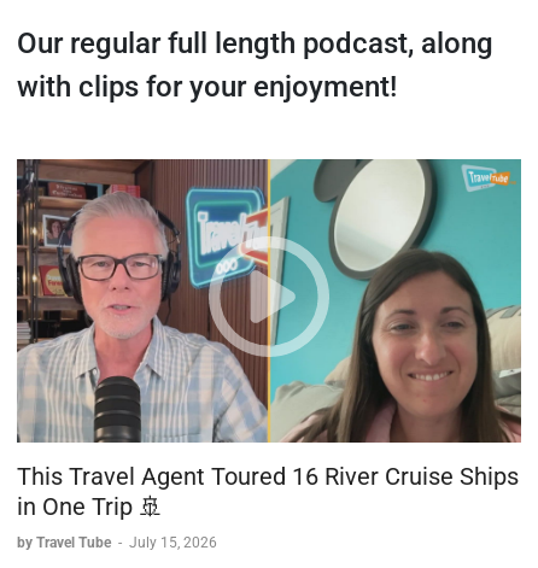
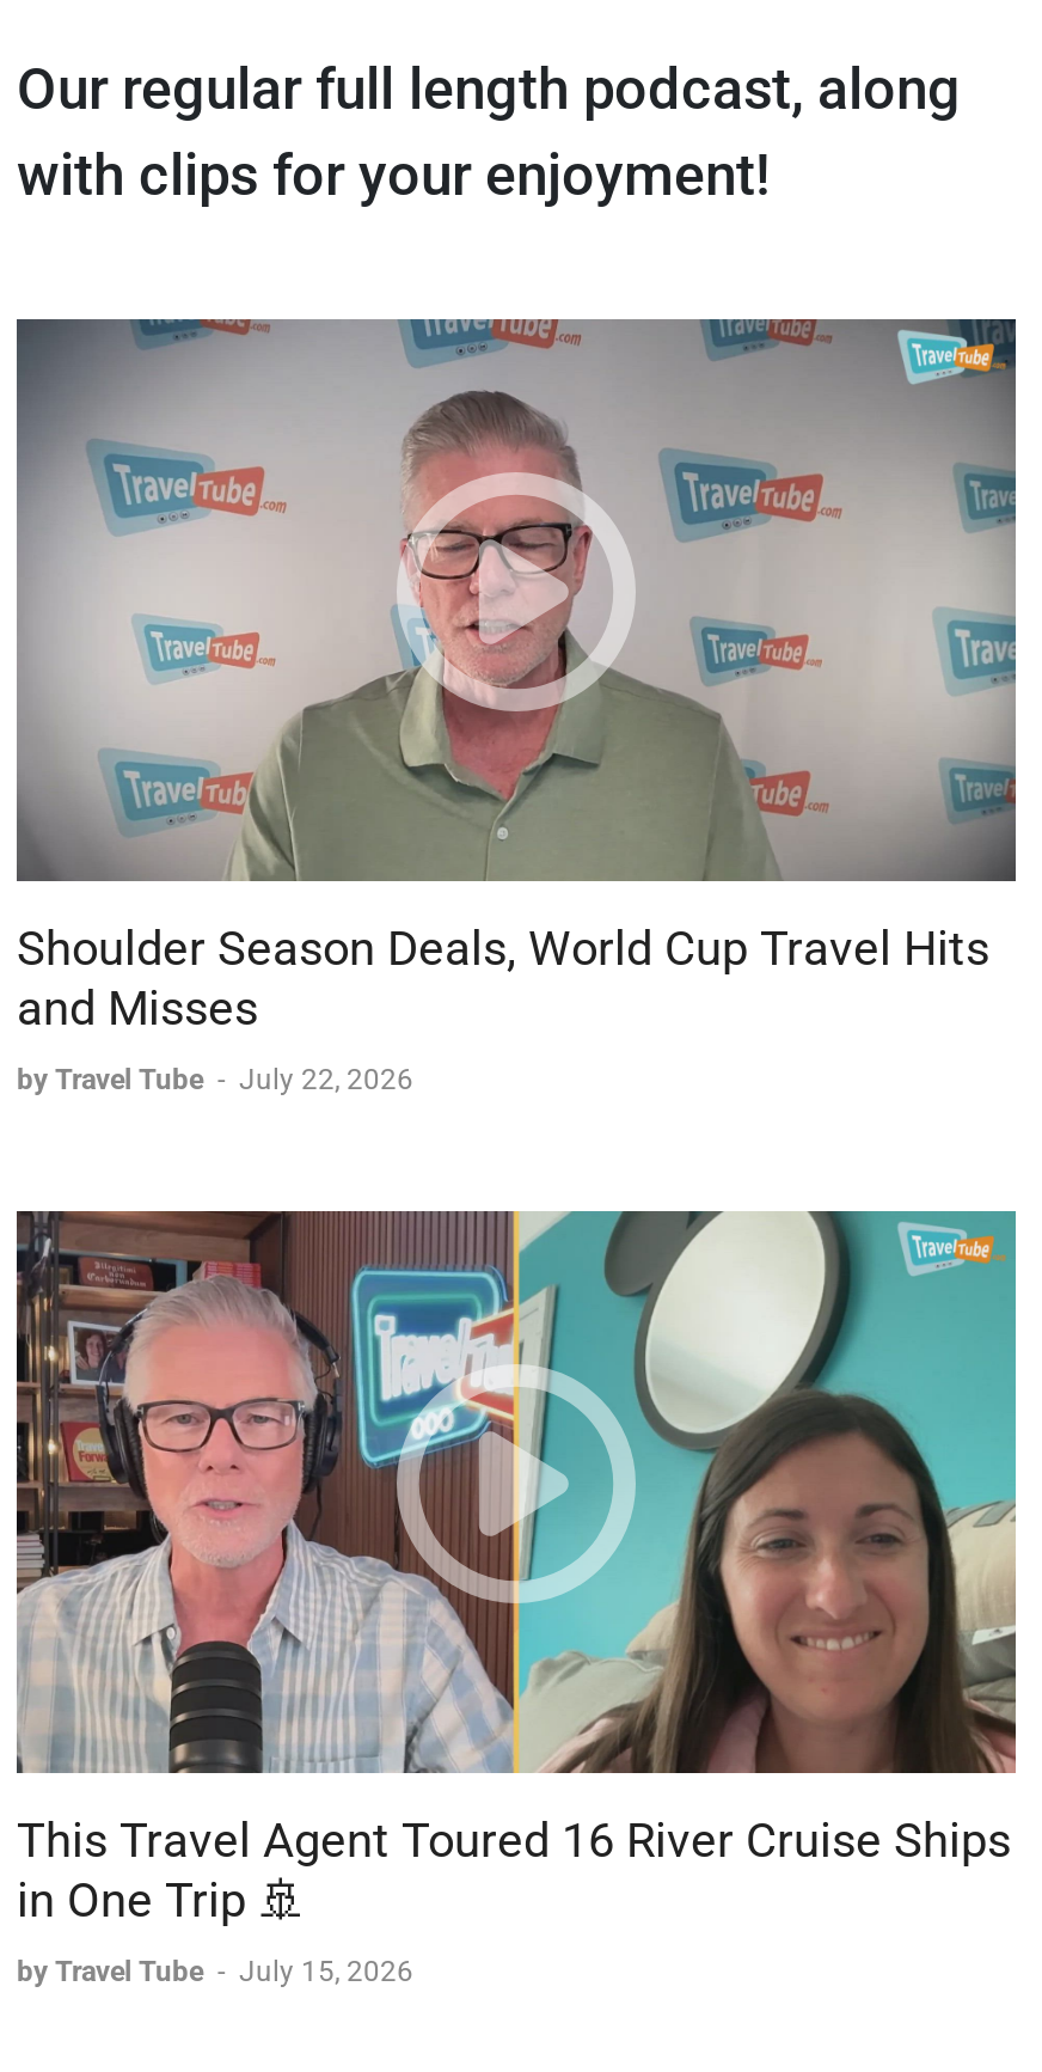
+ [image]
+ Shoulder Season Deals, World Cup Travel Hits
+ and Misses
+ by Travel Tube - July 22, 2026
